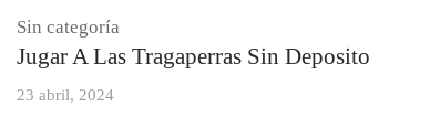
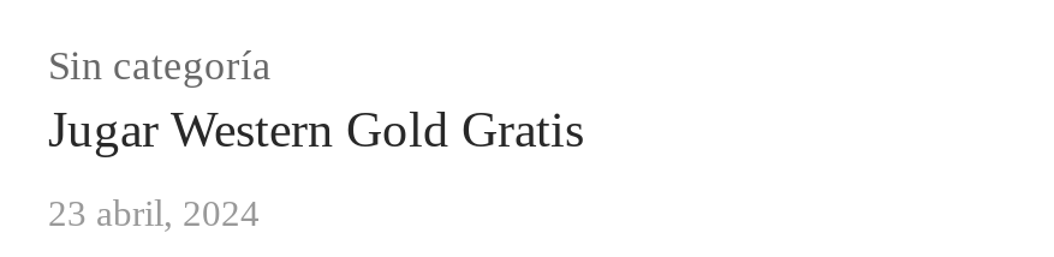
- Jugar A Las Tragaperras Sin Deposito
+ Jugar Western Gold Gratis
